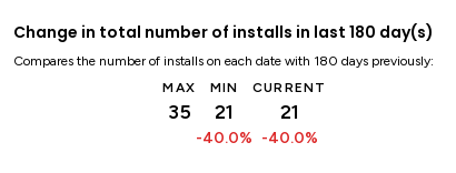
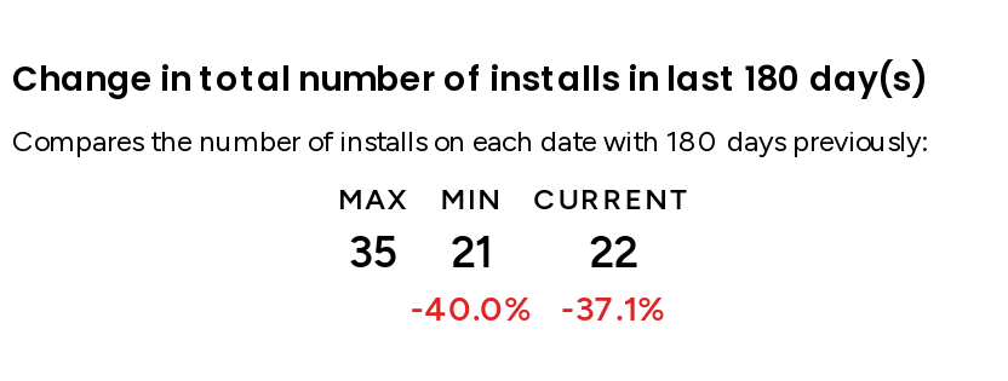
- 35 21 21
+ 35 21 22

- -40.0% -40.0%
+ -40.0% -37.1%
